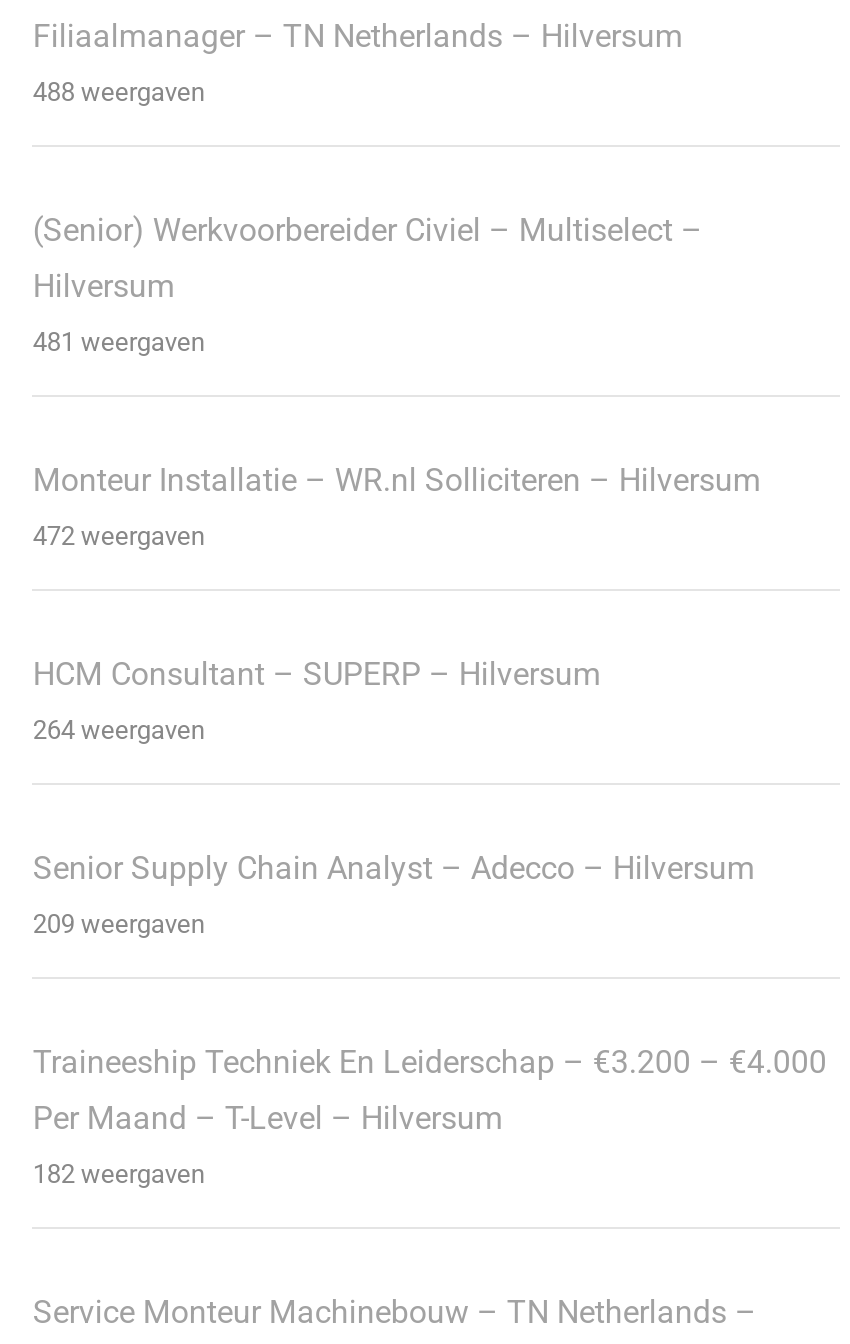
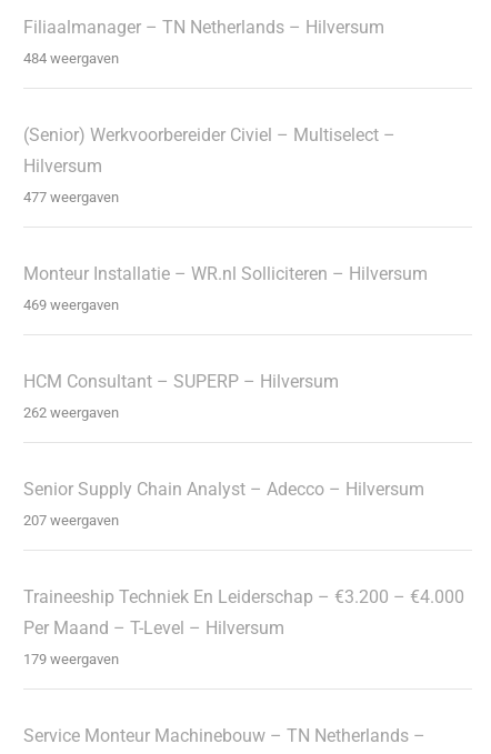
- 488 weergaven
+ 484 weergaven

- 481 weergaven
+ 477 weergaven

- 472 weergaven
+ 469 weergaven

- 264 weergaven
+ 262 weergaven

- 209 weergaven
+ 207 weergaven

- 182 weergaven
+ 179 weergaven
